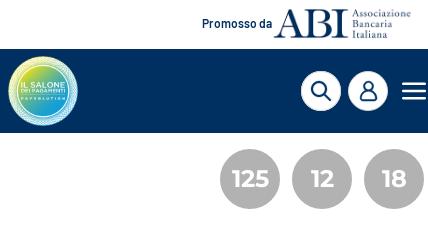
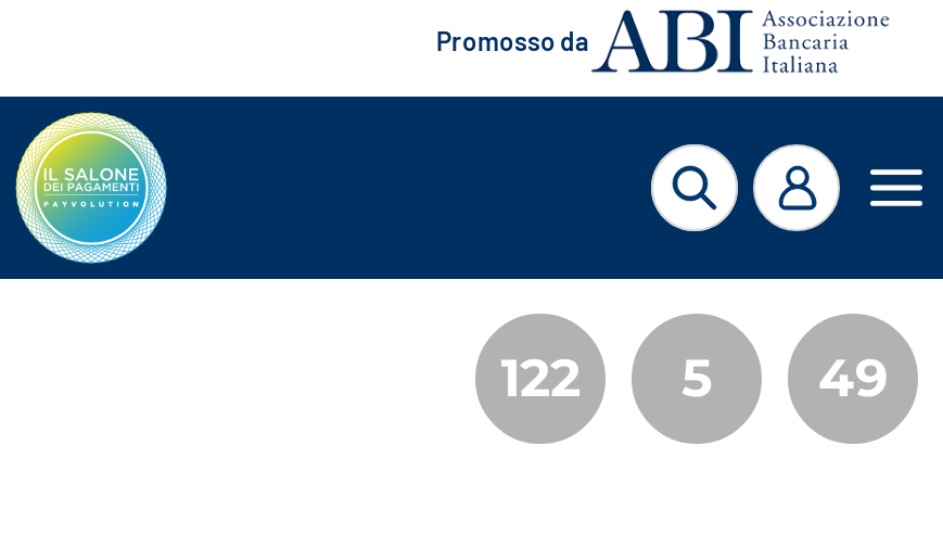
- 125
+ 122

- 12
+ 5

- 18
+ 49
